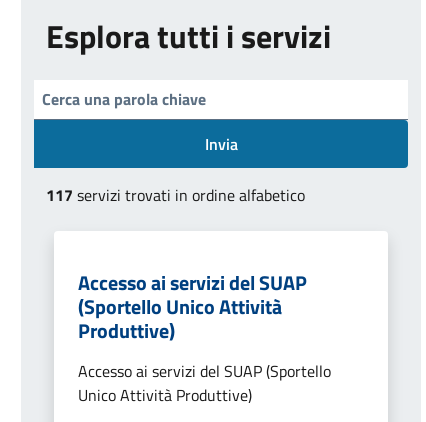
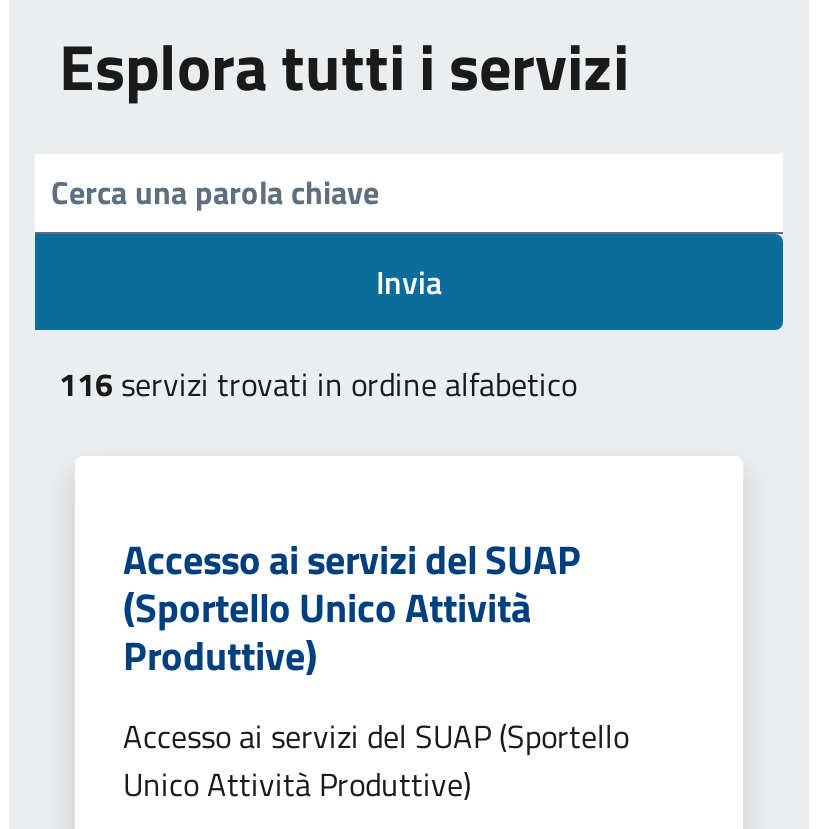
- 117 servizi trovati in ordine alfabetico
+ 116 servizi trovati in ordine alfabetico
